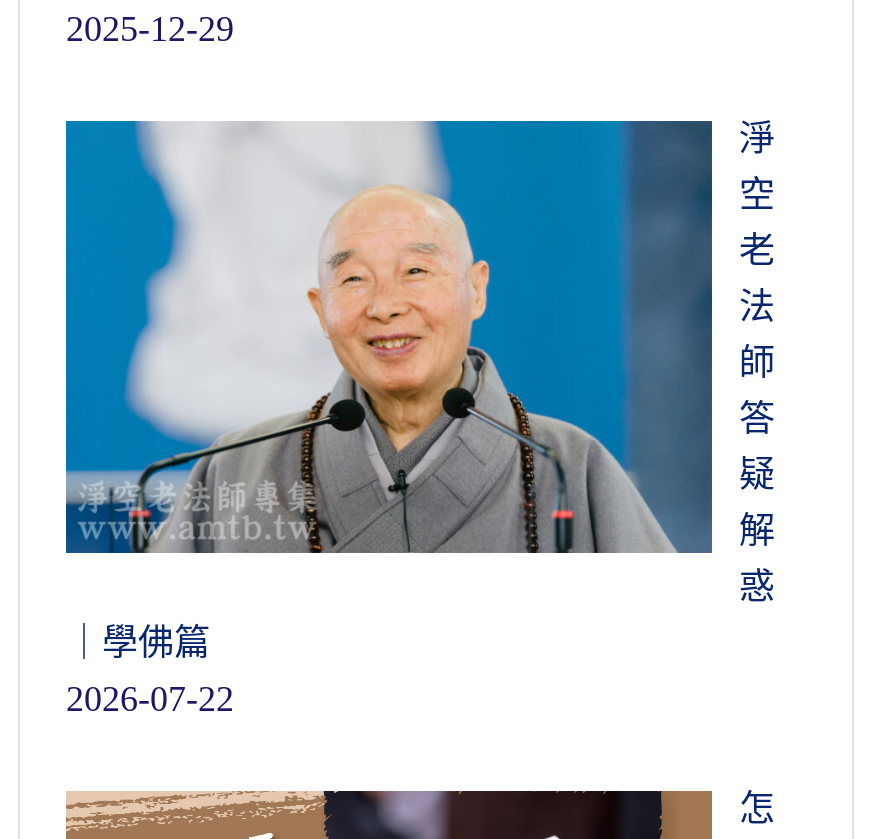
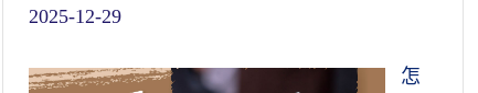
- [image]
- 淨
- 空
- 老
- 法
- 師
- 答
- 疑
- 解
- 惑
- ｜學佛篇
- 2026-07-22
